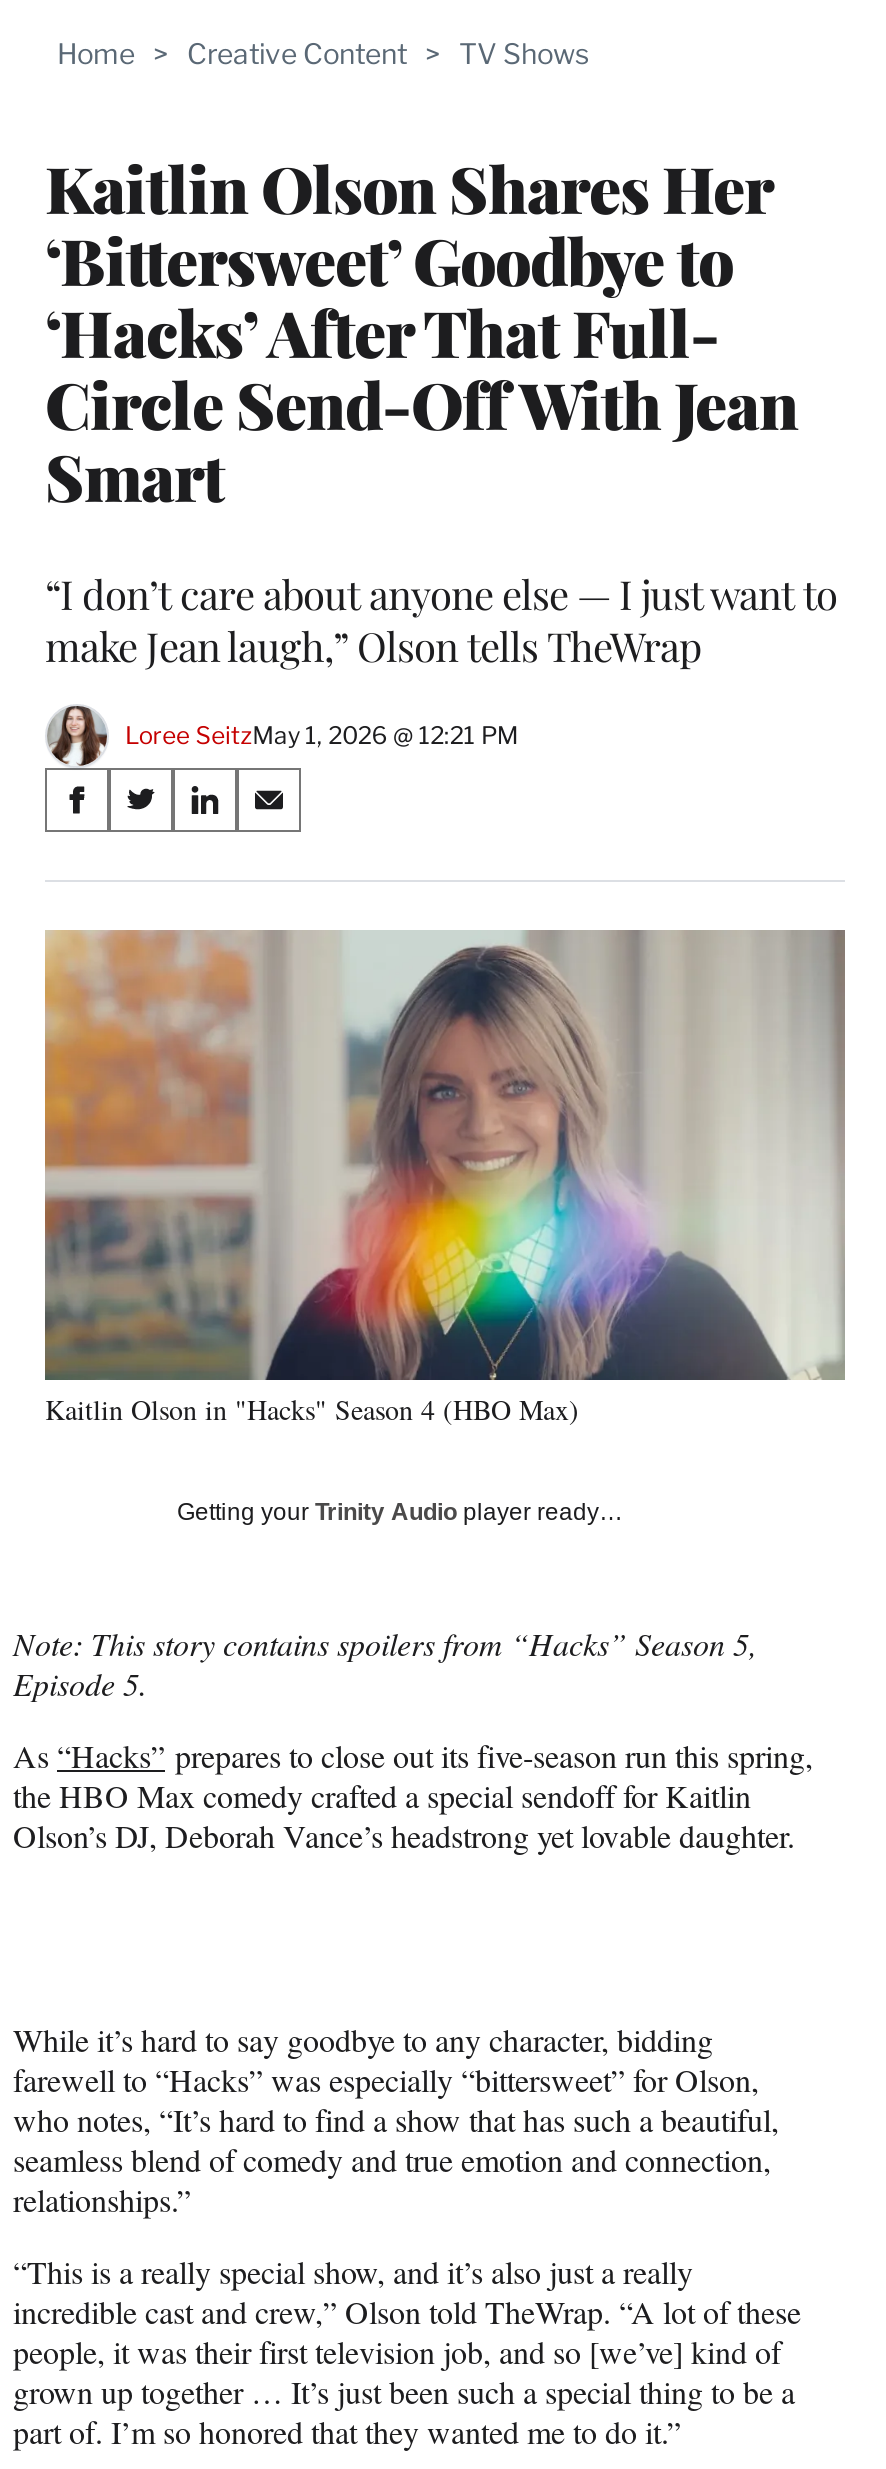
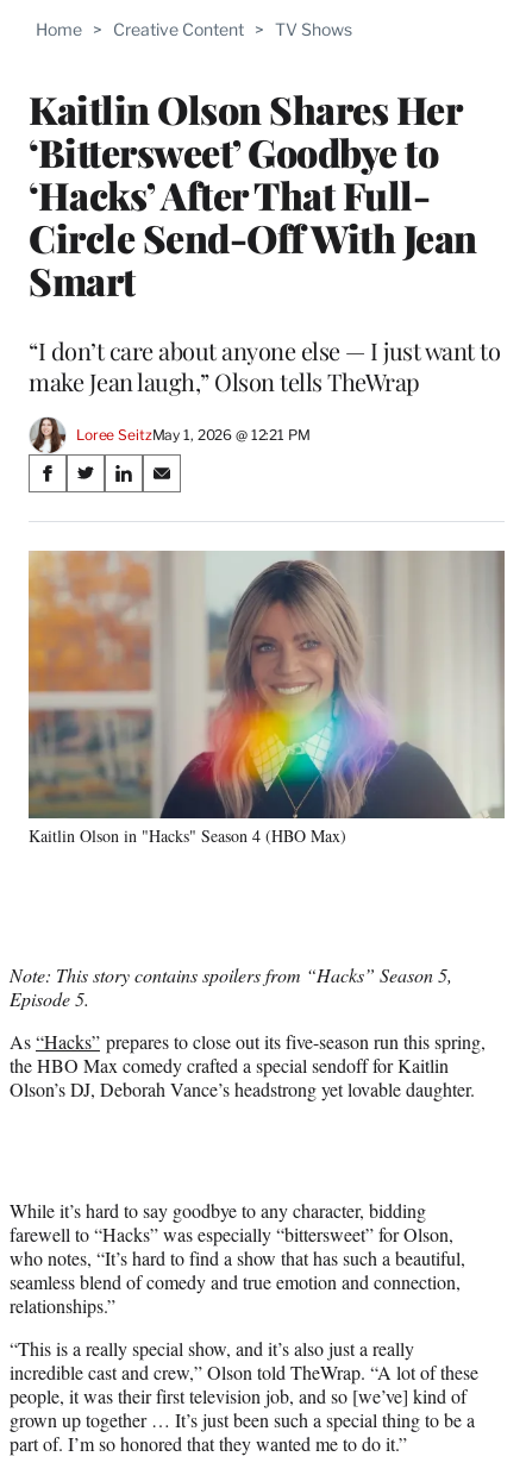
- Getting your Trinity Audio player ready…
